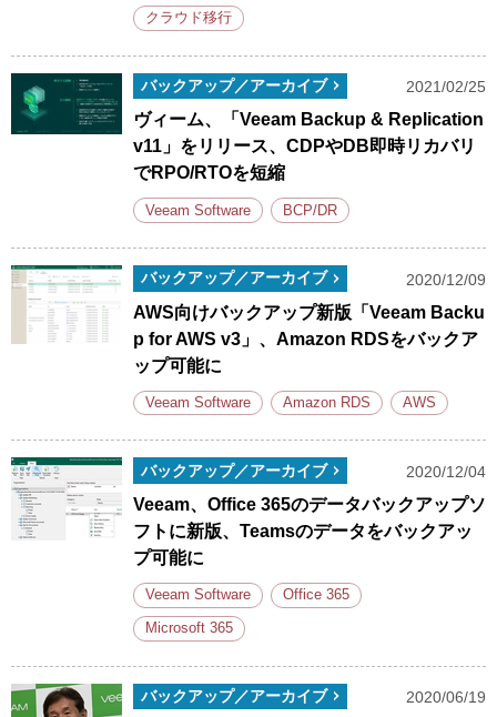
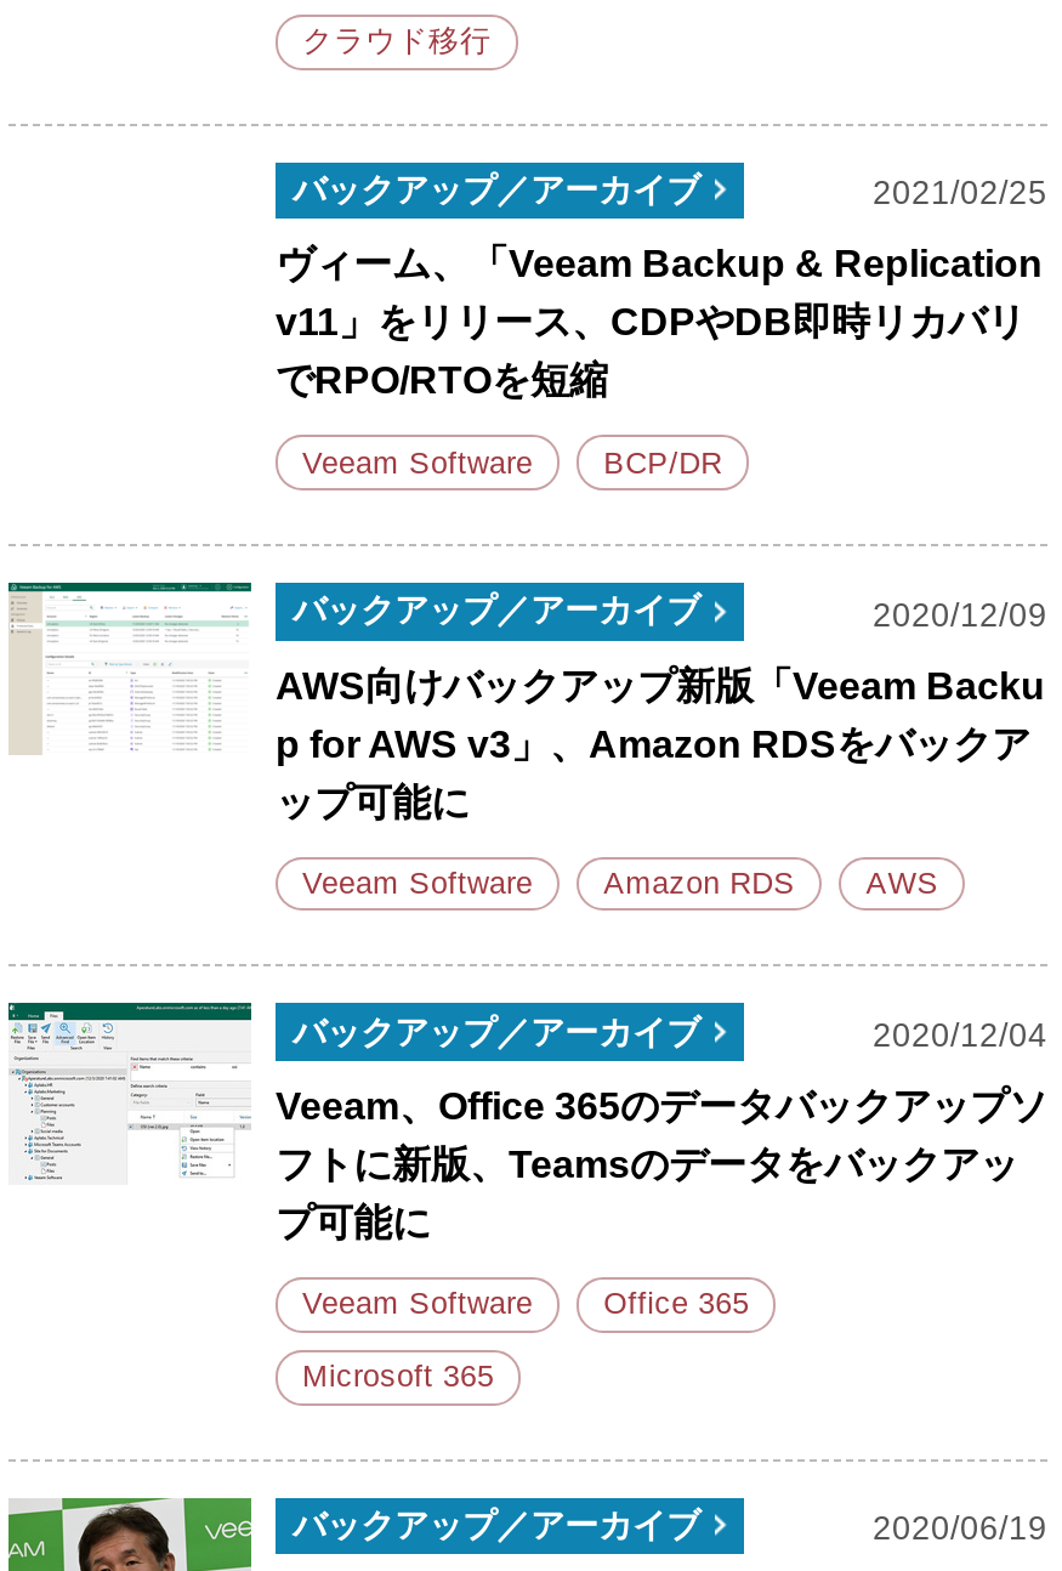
- [image]
